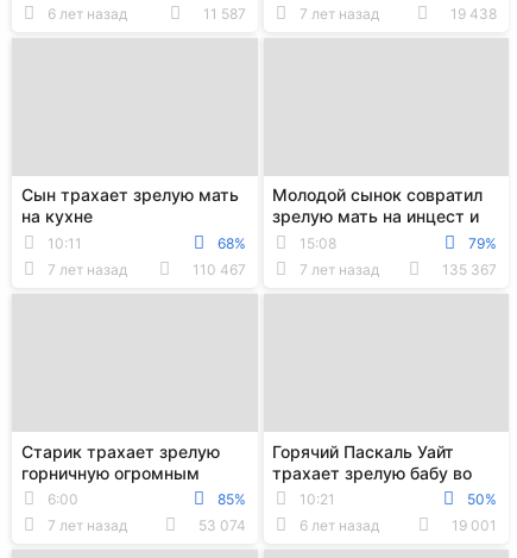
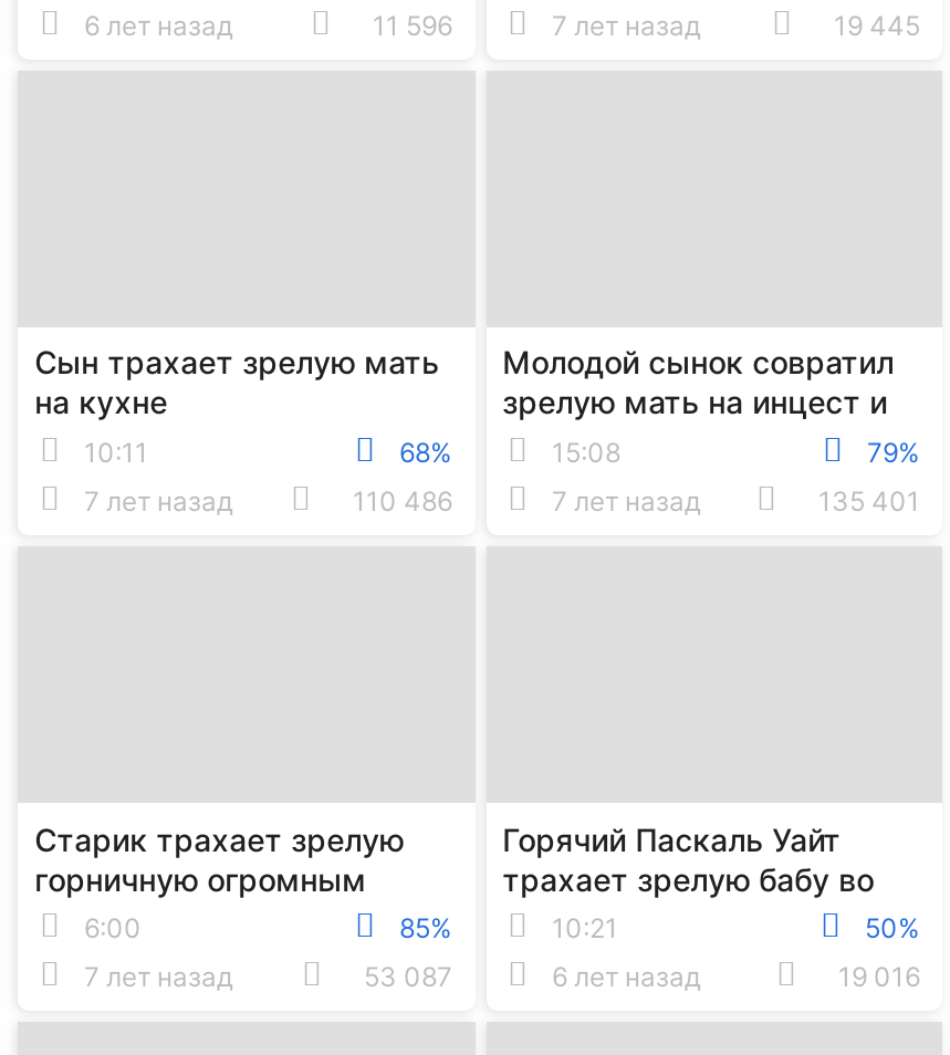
- 11 587
+ 11 596

- 19 438
+ 19 445

- 110 467
+ 110 486

- 135 367
+ 135 401

- 53 074
+ 53 087

- 19 001
+ 19 016
